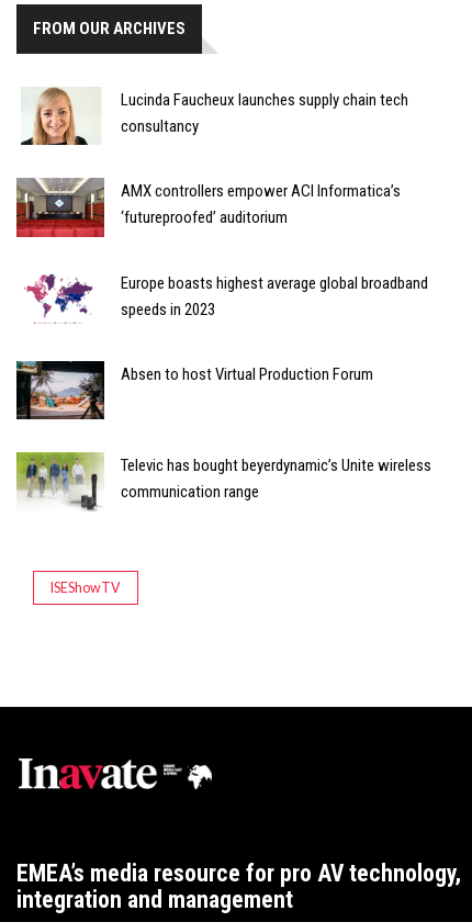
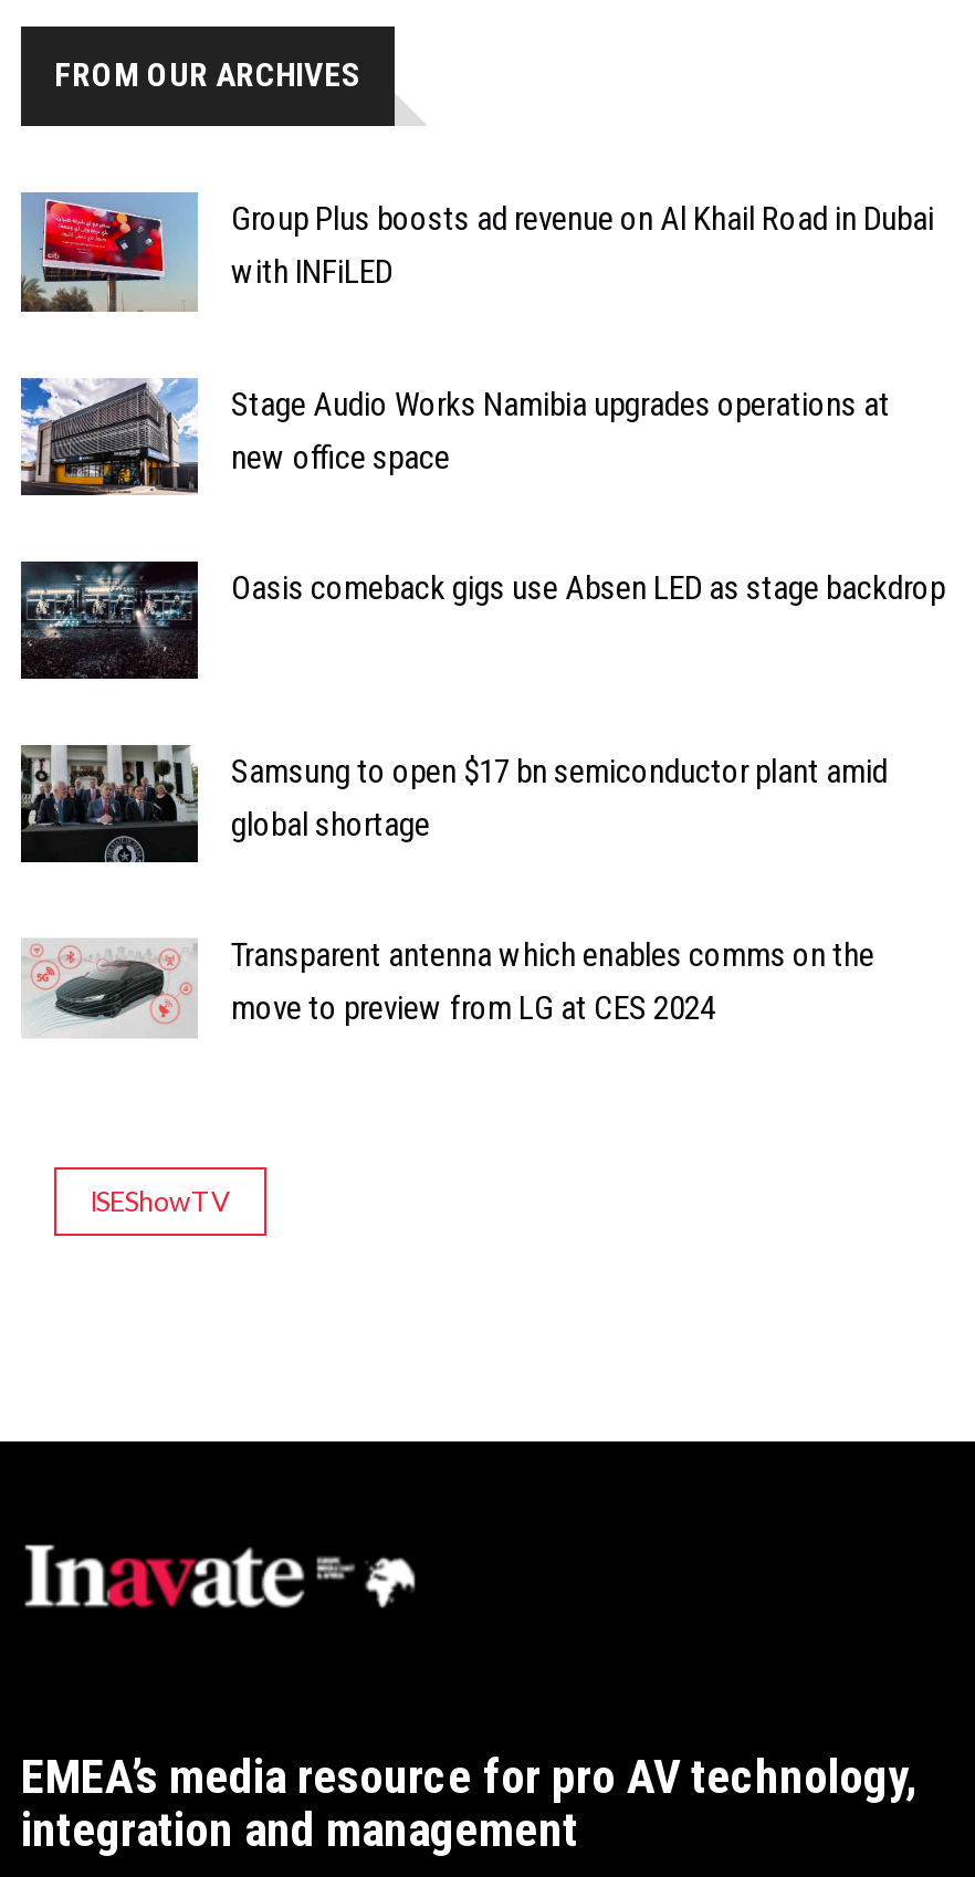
- [image]
- Lucinda Faucheux launches supply chain tech
- consultancy
+ [image]
+ Group Plus boosts ad revenue on Al Khail Road in Dubai
+ with INFiLED

- [image]
- AMX controllers empower ACI Informatica’s
- ‘futureproofed’ auditorium
+ [image]
+ Stage Audio Works Namibia upgrades operations at
+ new office space

- [image]
- Europe boasts highest average global broadband
- speeds in 2023
+ [image]
+ Oasis comeback gigs use Absen LED as stage backdrop

- [image]
- Absen to host Virtual Production Forum
+ [image]
+ Samsung to open $17 bn semiconductor plant amid
+ global shortage

- [image]
- Televic has bought beyerdynamic’s Unite wireless
- communication range
+ [image]
+ Transparent antenna which enables comms on the
+ move to preview from LG at CES 2024
